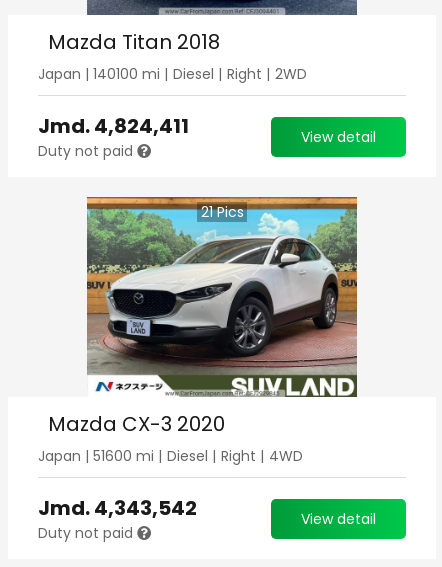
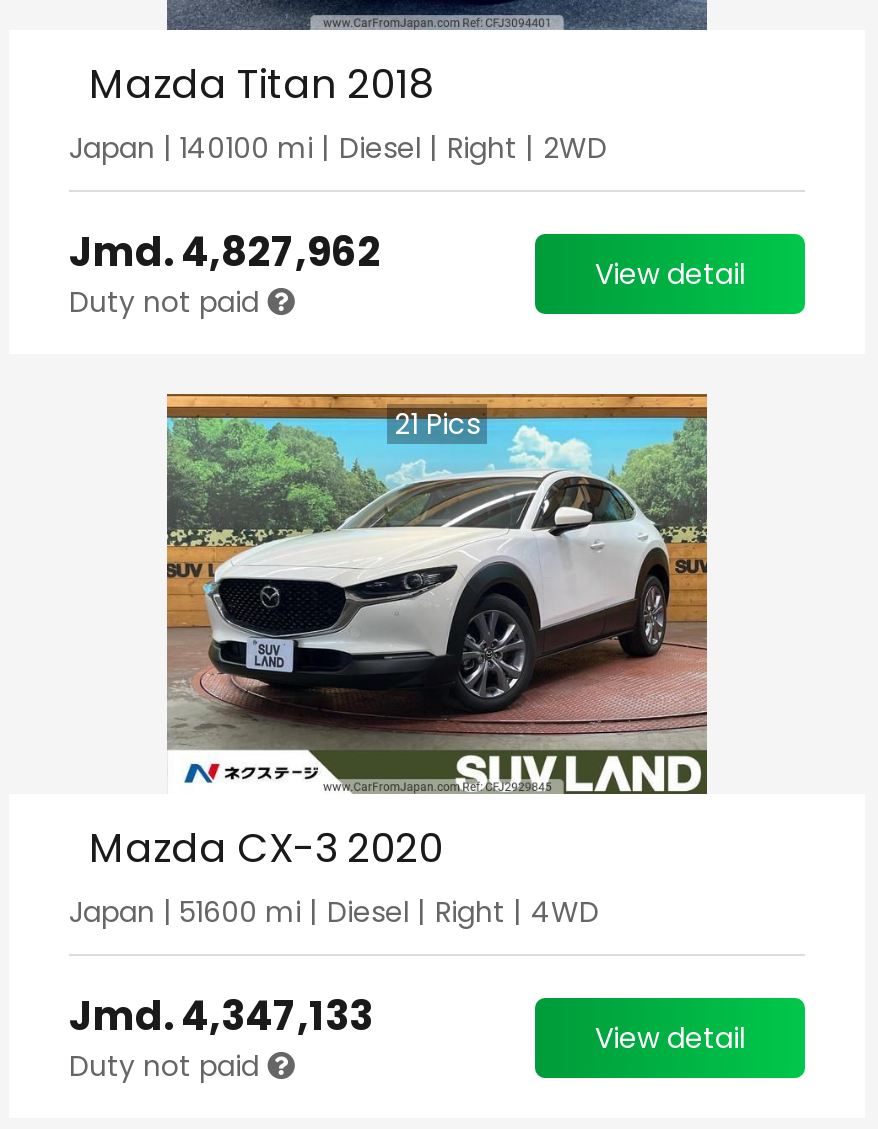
- Jmd. 4,824,411
+ Jmd. 4,827,962

- Jmd. 4,343,542
+ Jmd. 4,347,133
